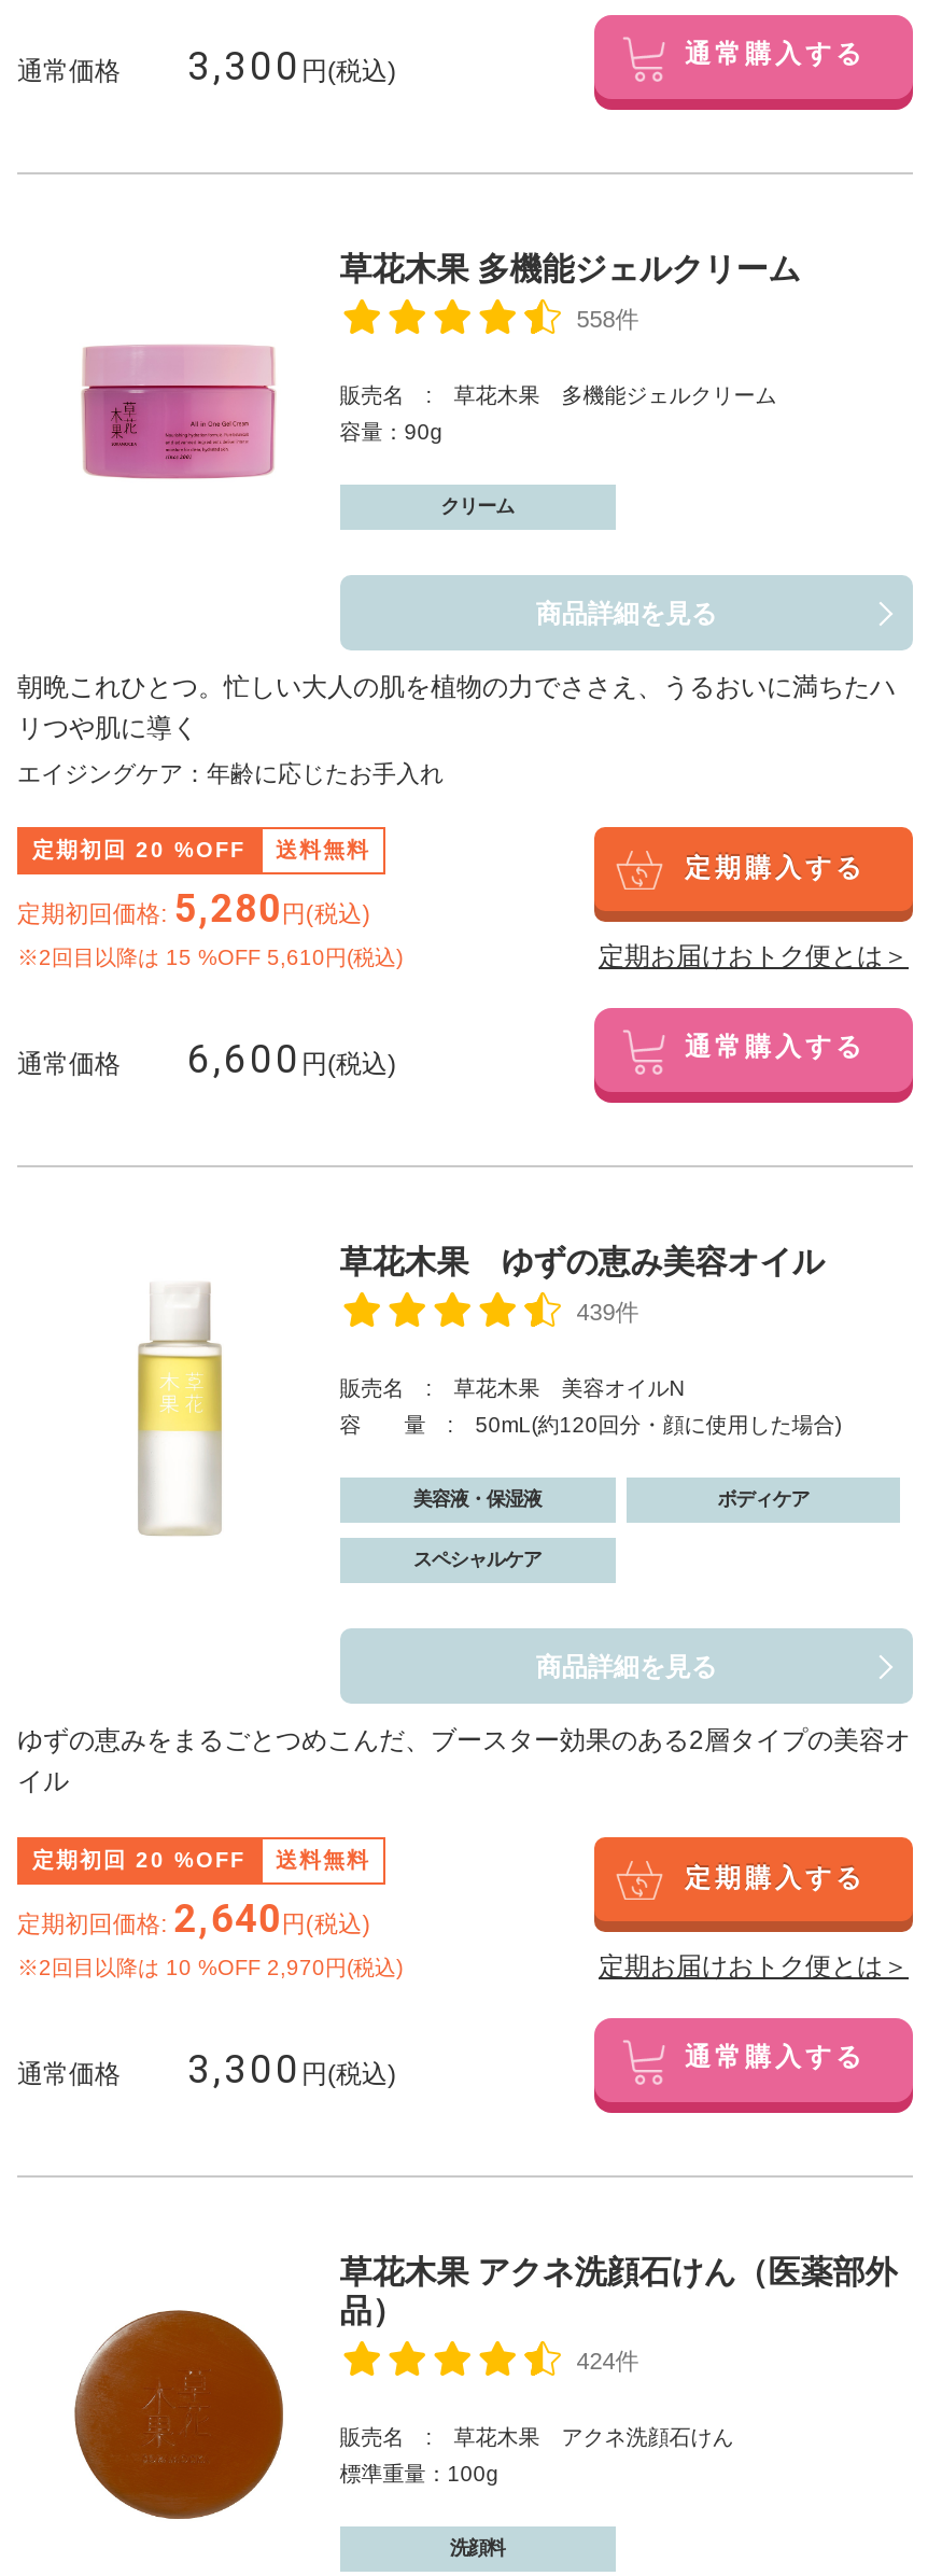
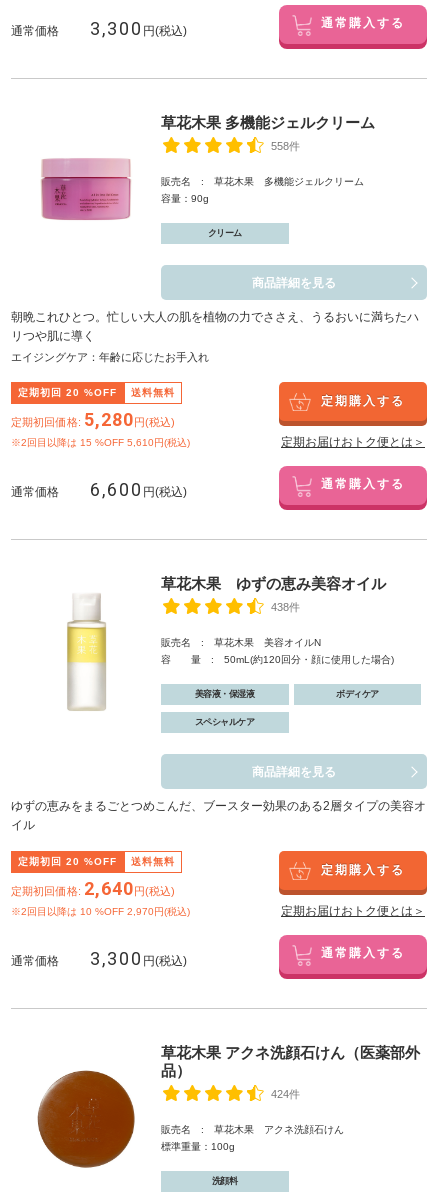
- 439件
+ 438件
